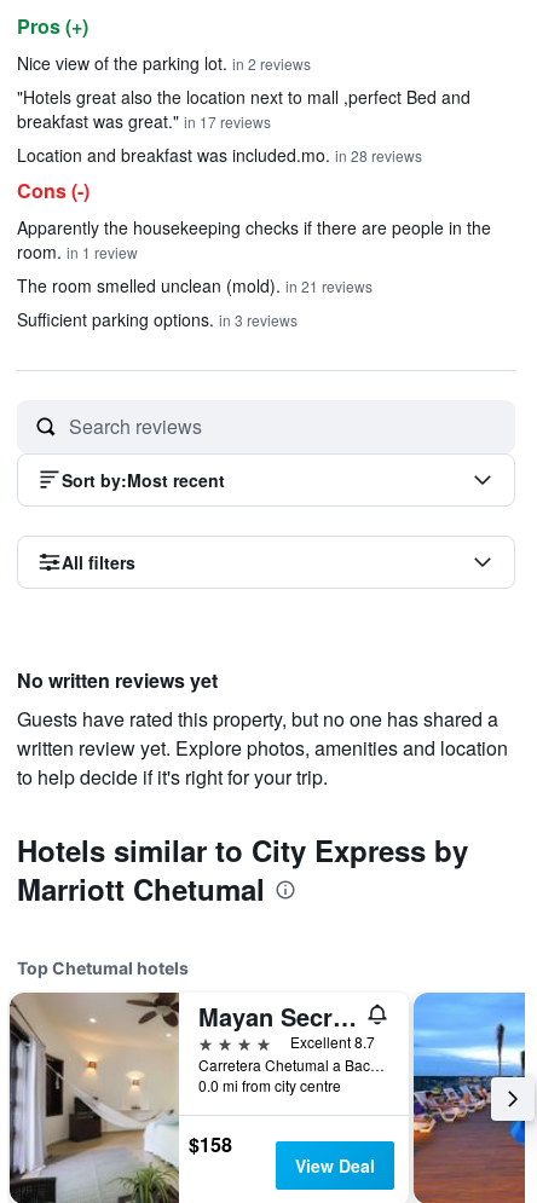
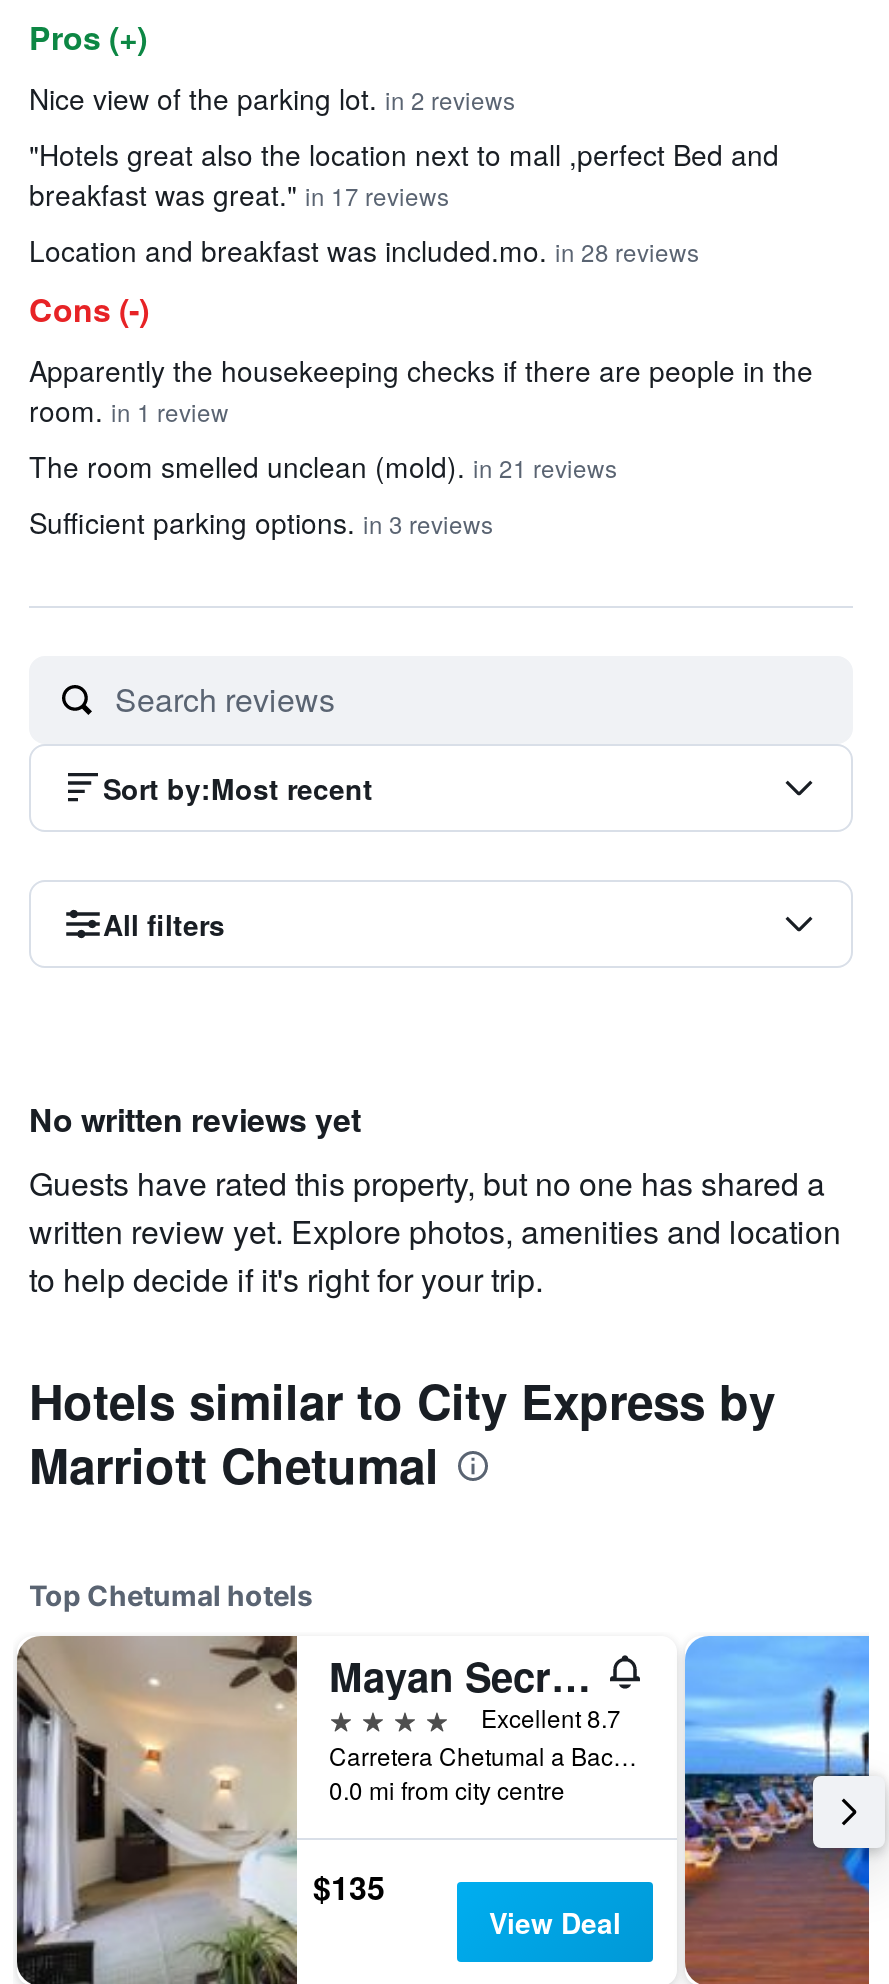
- $158
+ $135
